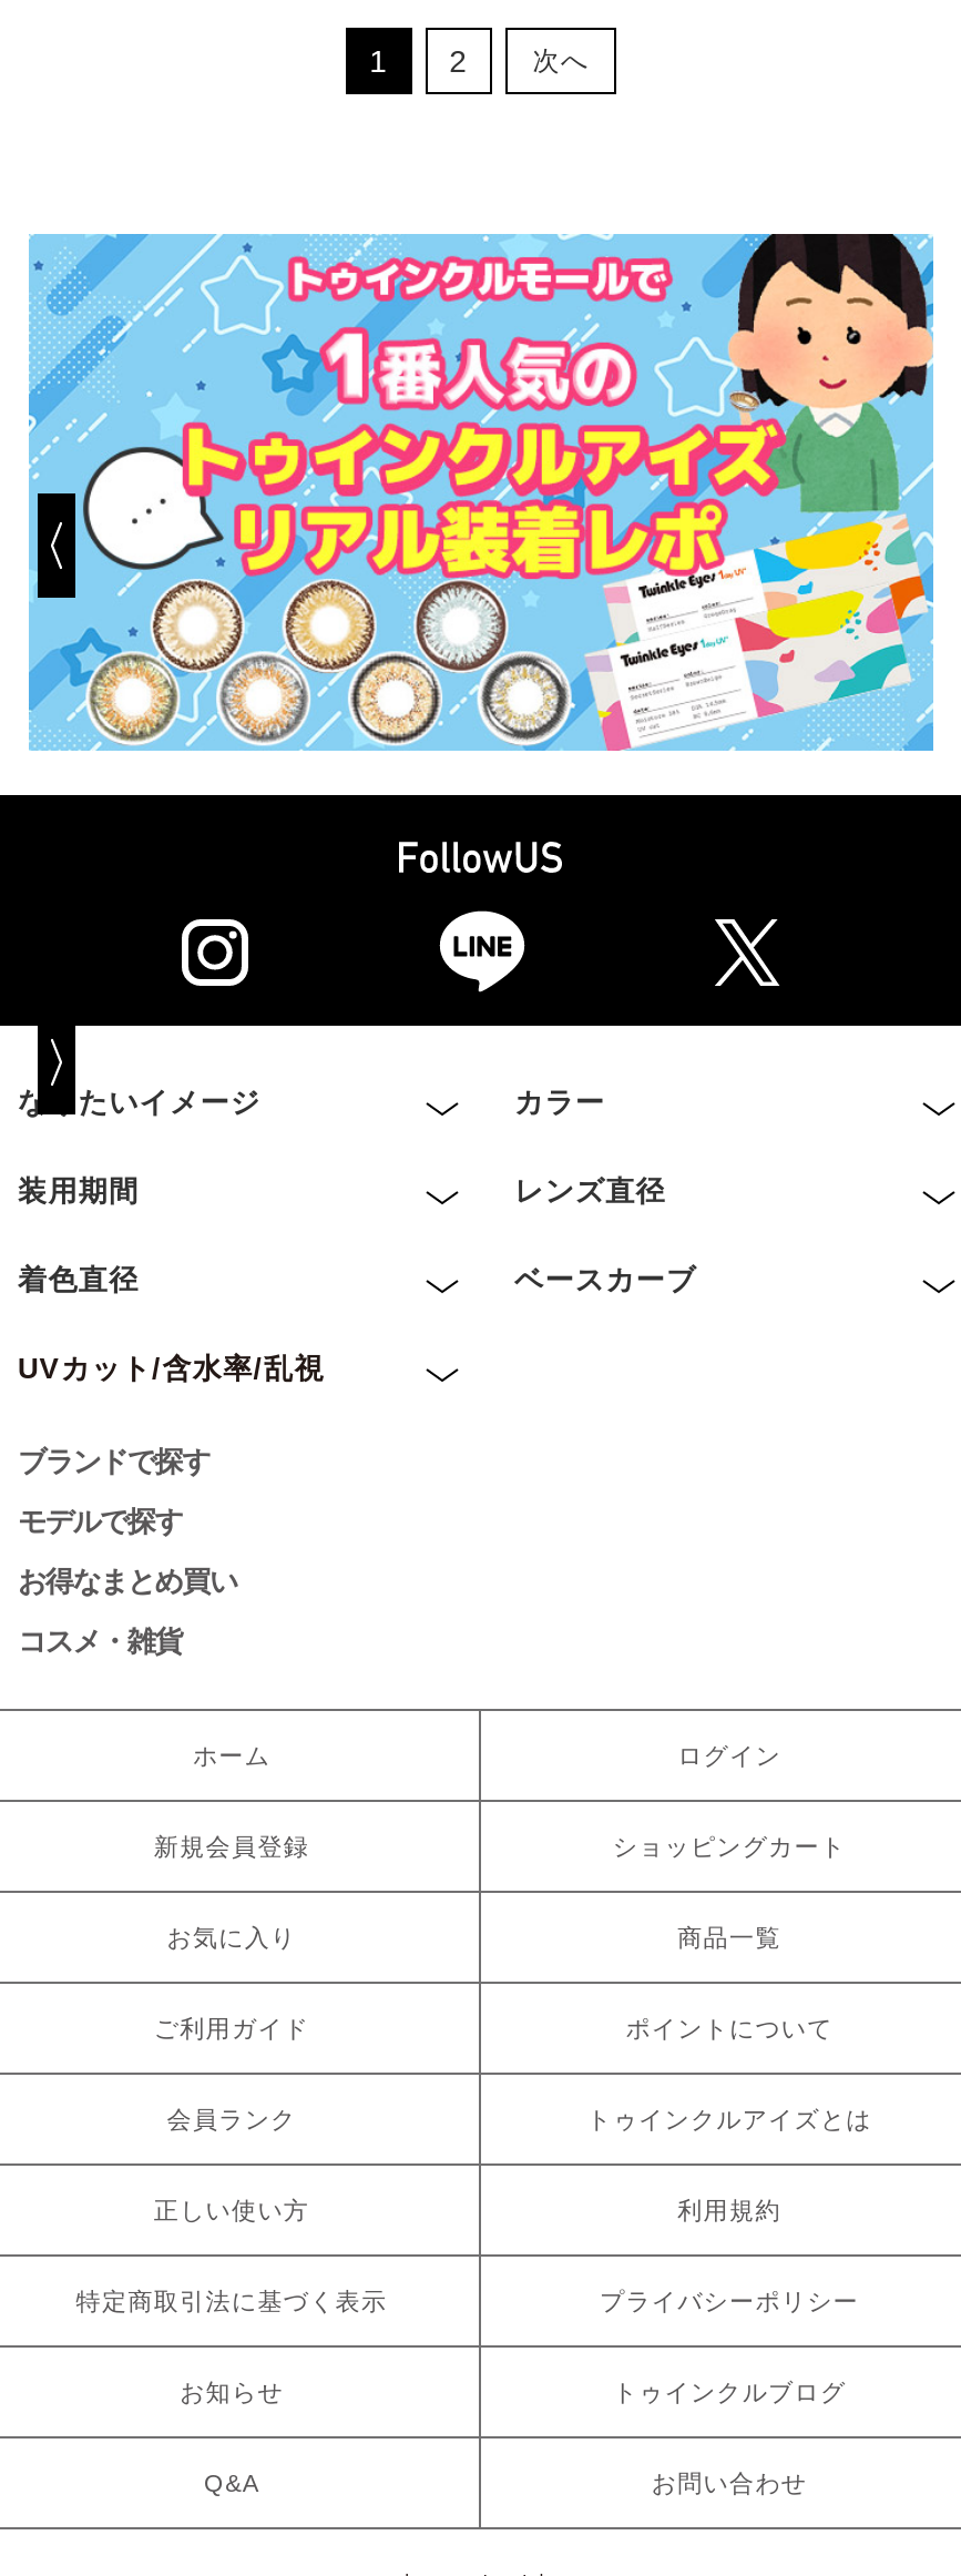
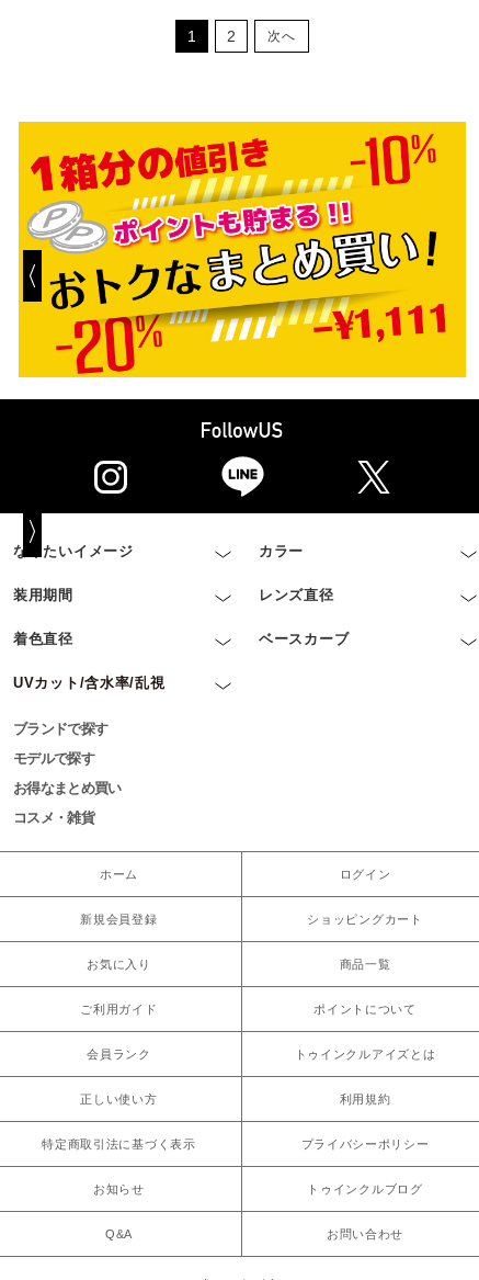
- [image]
+ [image]
